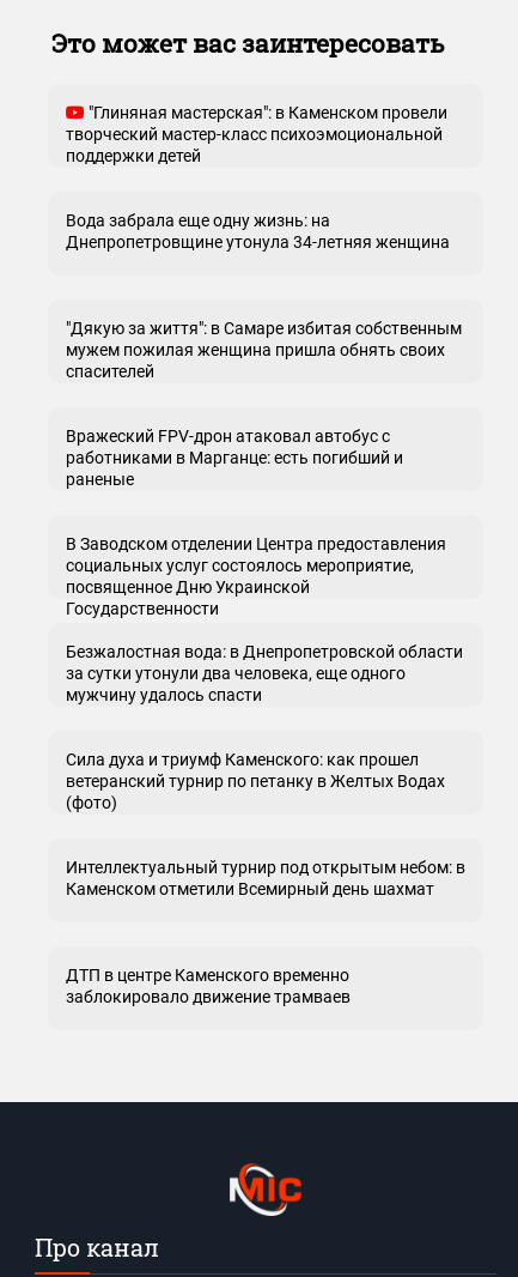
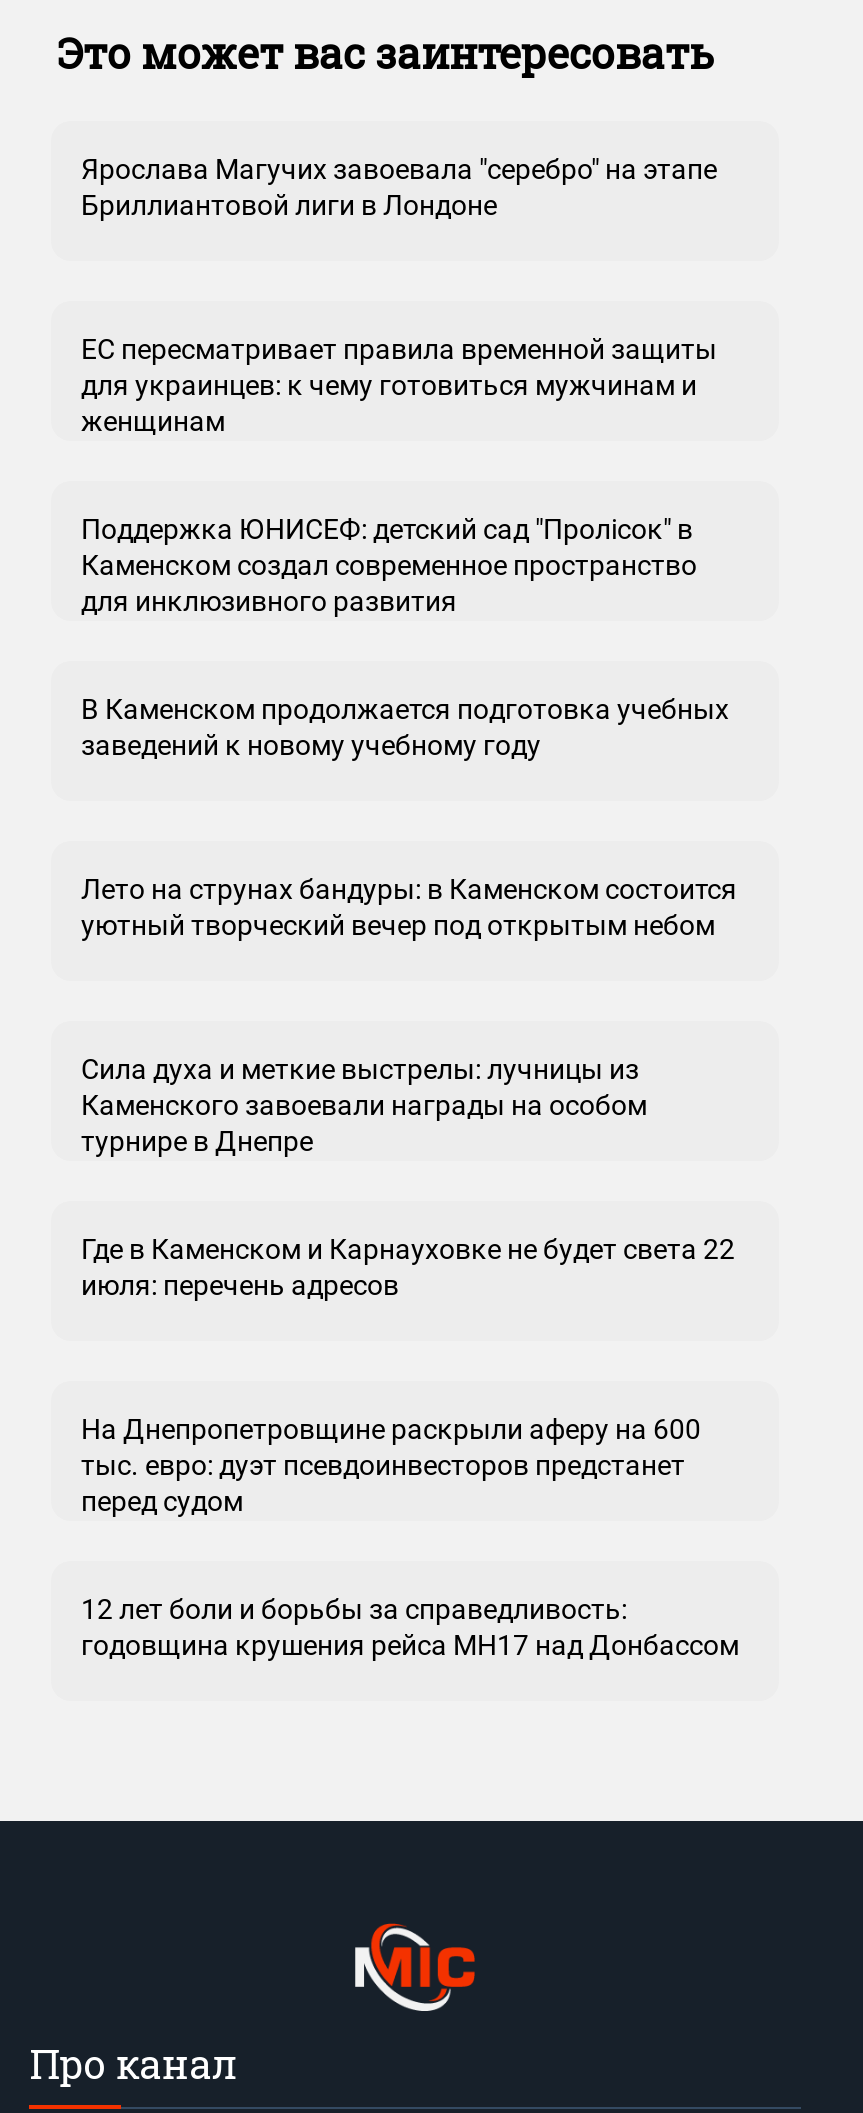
- "Глиняная мастерская": в Каменском провели
- творческий мастер-класс психоэмоциональной
- поддержки детей
+ Ярослава Магучих завоевала "серебро" на этапе
+ Бриллиантовой лиги в Лондоне

- Вода забрала еще одну жизнь: на
- Днепропетровщине утонула 34-летняя женщина
+ ЕС пересматривает правила временной защиты
+ для украинцев: к чему готовиться мужчинам и
+ женщинам

- "Дякую за життя": в Самаре избитая собственным
- мужем пожилая женщина пришла обнять своих
- спасителей
+ Поддержка ЮНИСЕФ: детский сад "Пролісок" в
+ Каменском создал современное пространство
+ для инклюзивного развития

- Вражеский FPV-дрон атаковал автобус с
- работниками в Марганце: есть погибший и
- раненые
+ В Каменском продолжается подготовка учебных
+ заведений к новому учебному году

- В Заводском отделении Центра предоставления
- социальных услуг состоялось мероприятие,
- посвященное Дню Украинской
- Государственности
+ Лето на струнах бандуры: в Каменском состоится
+ уютный творческий вечер под открытым небом

- Безжалостная вода: в Днепропетровской области
- за сутки утонули два человека, еще одного
- мужчину удалось спасти
+ Сила духа и меткие выстрелы: лучницы из
+ Каменского завоевали награды на особом
+ турнире в Днепре

- Сила духа и триумф Каменского: как прошел
- ветеранский турнир по петанку в Желтых Водах
- (фото)
+ Где в Каменском и Карнауховке не будет света 22
+ июля: перечень адресов

- Интеллектуальный турнир под открытым небом: в
- Каменском отметили Всемирный день шахмат
+ На Днепропетровщине раскрыли аферу на 600
+ тыс. евро: дуэт псевдоинвесторов предстанет
+ перед судом

- ДТП в центре Каменского временно
- заблокировало движение трамваев
+ 12 лет боли и борьбы за справедливость:
+ годовщина крушения рейса MH17 над Донбассом
